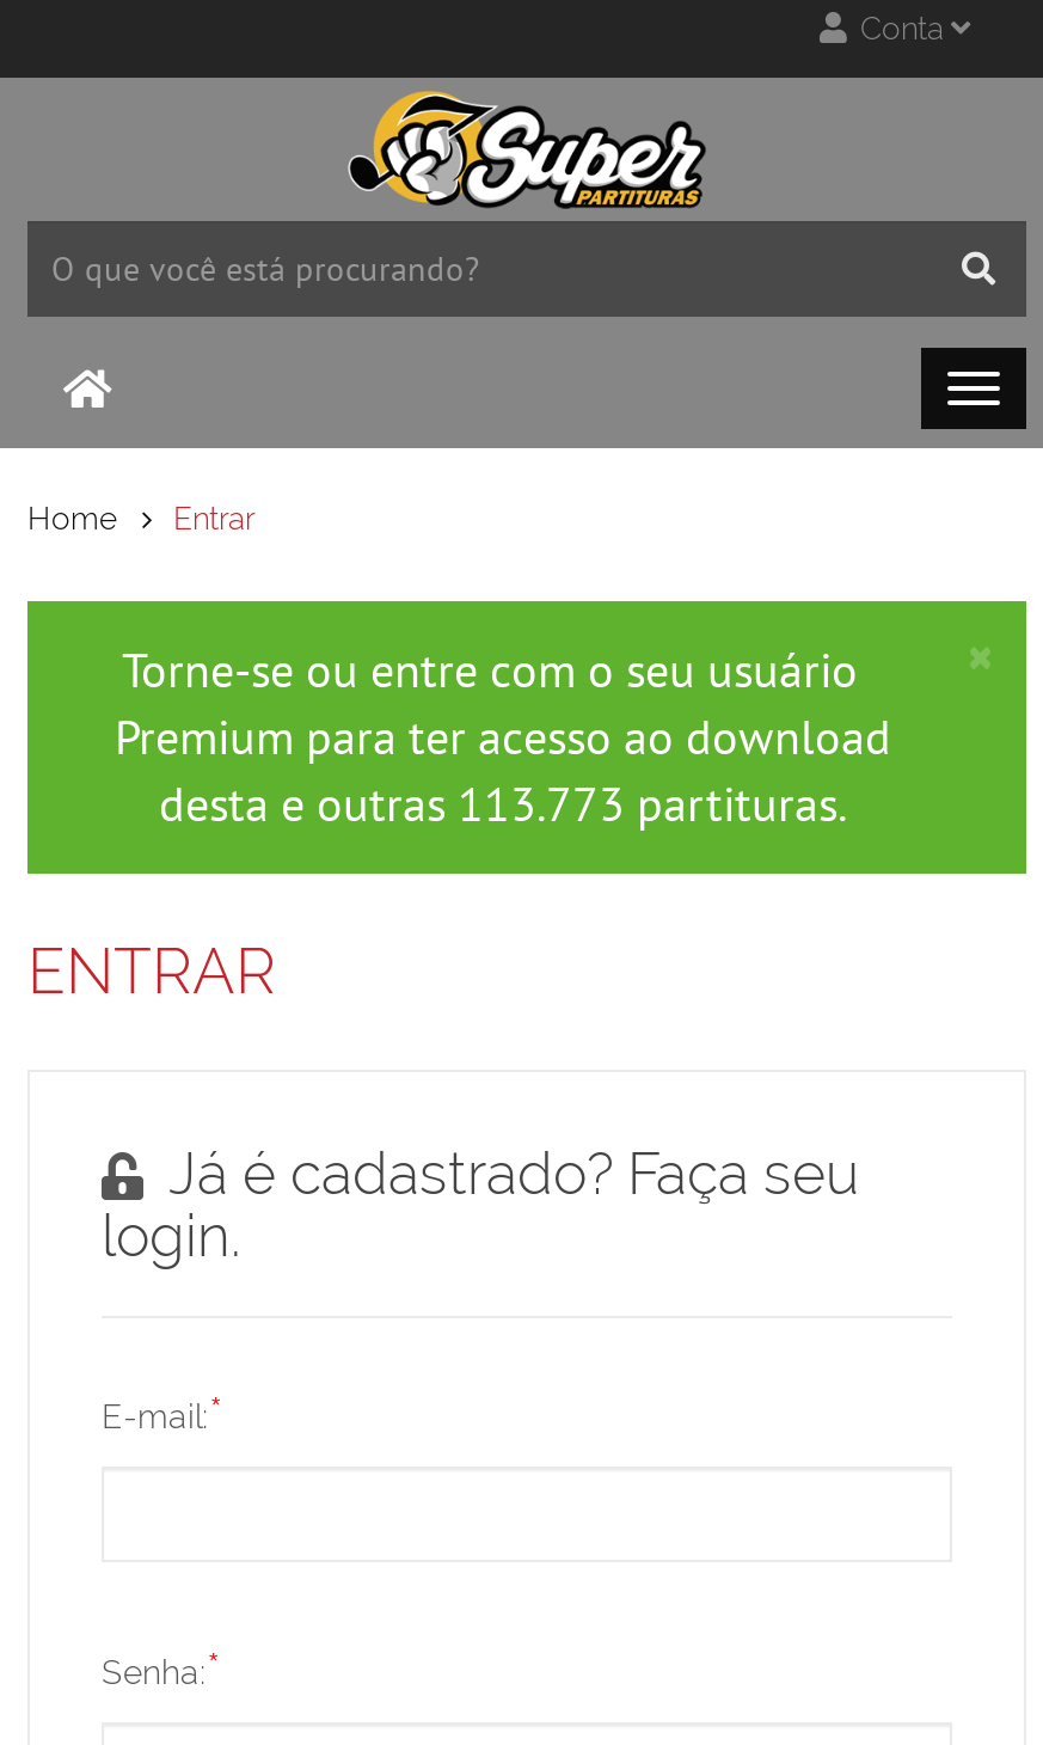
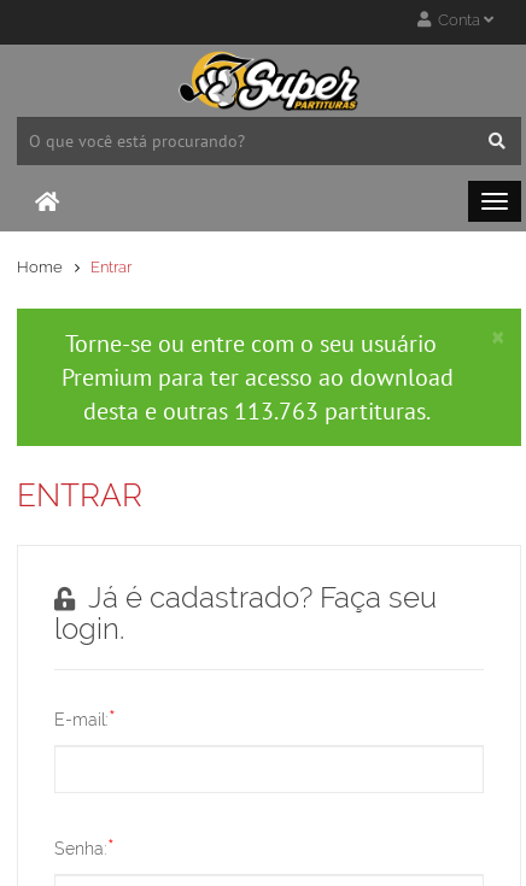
- desta e outras 113.773 partituras.
+ desta e outras 113.763 partituras.
